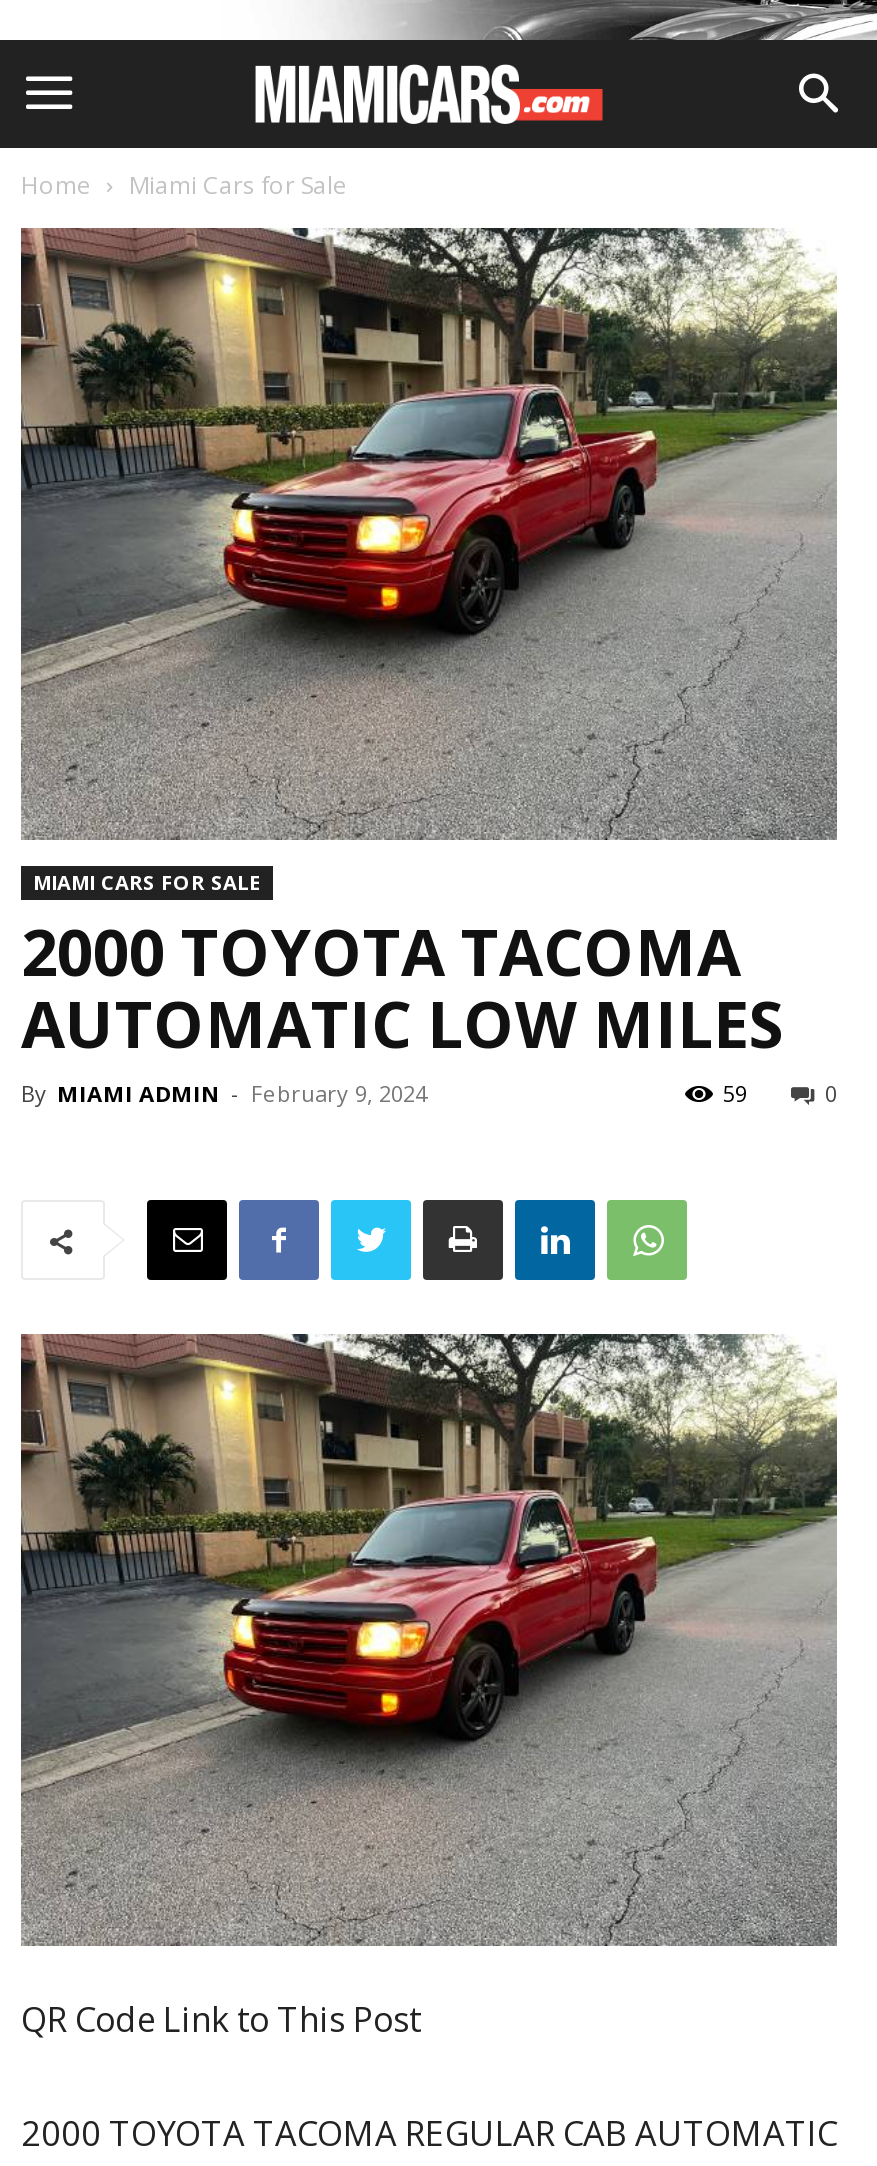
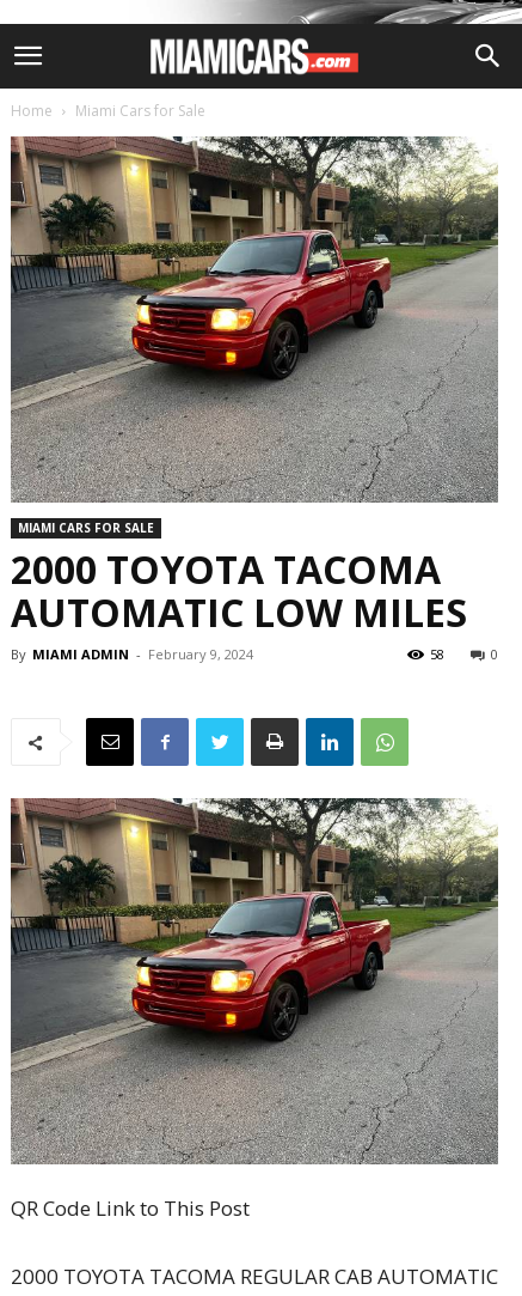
- 59
+ 58
